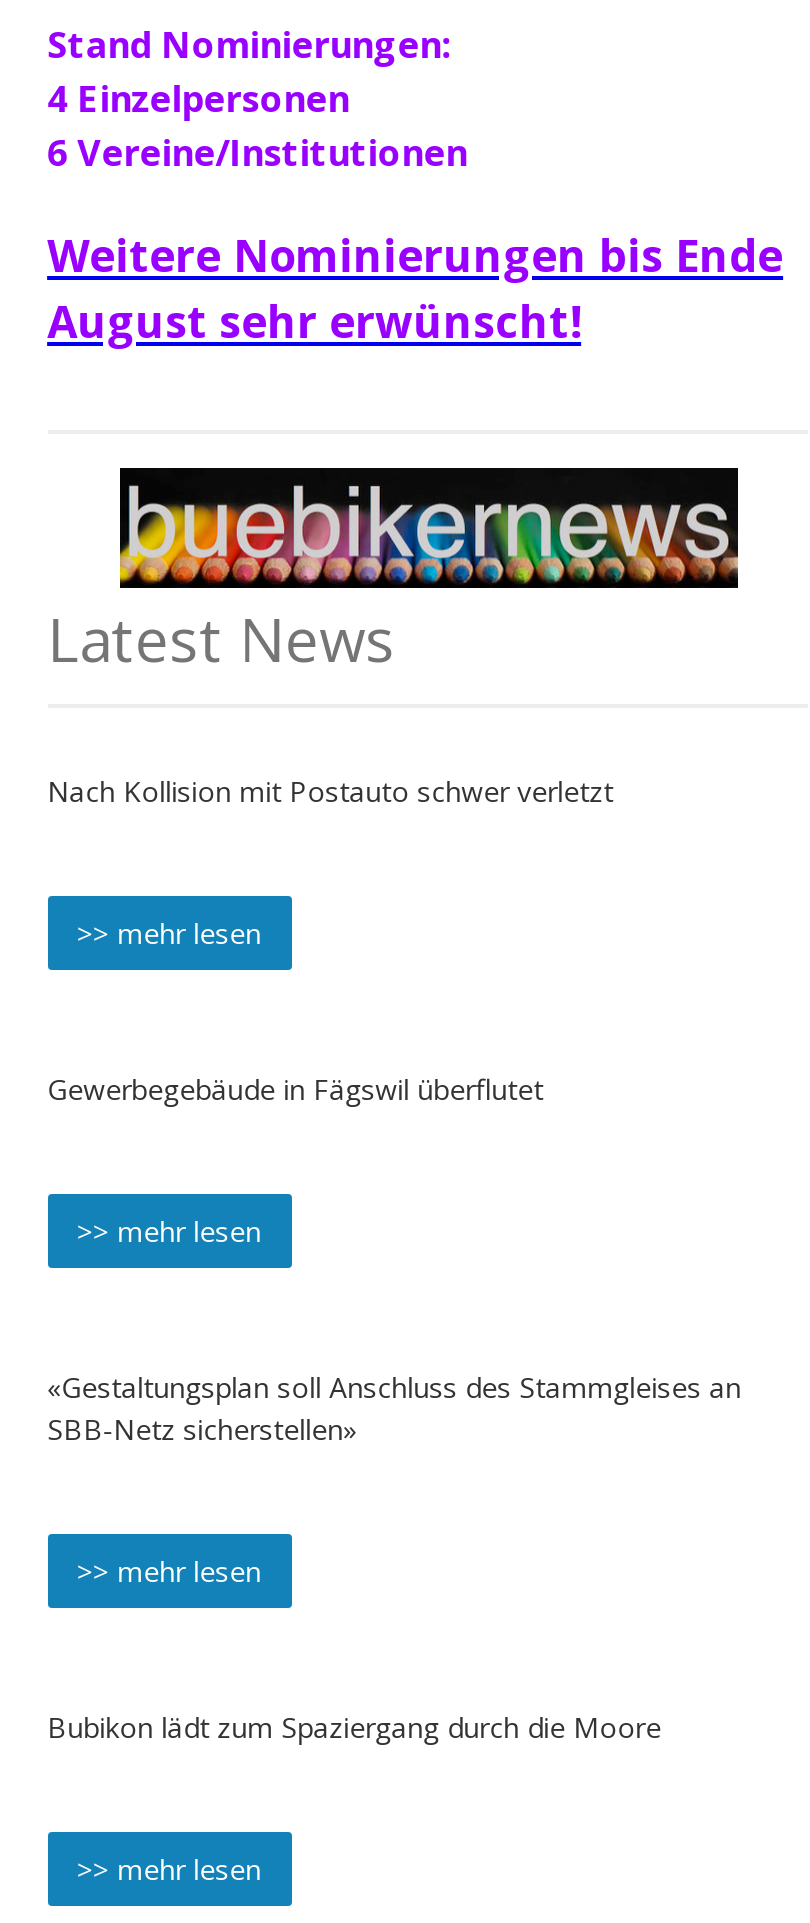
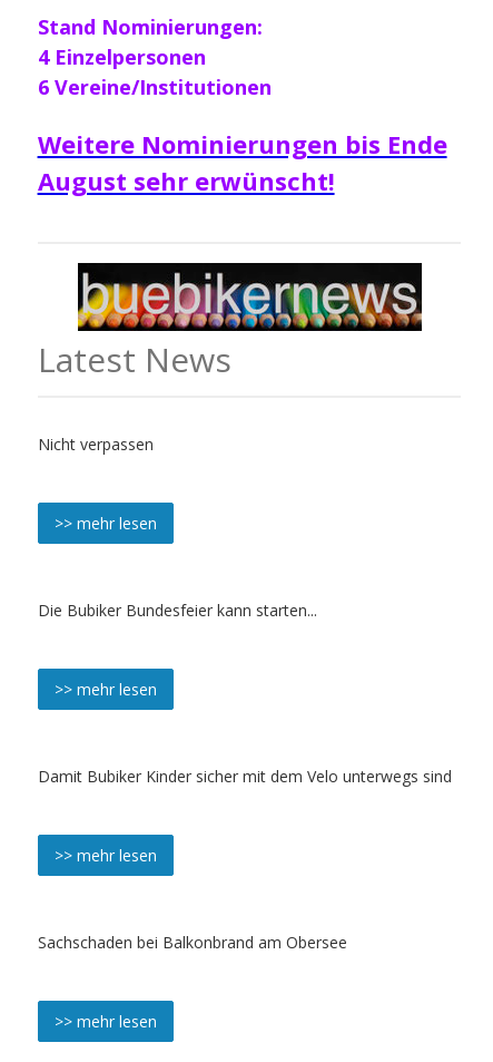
- Nach Kollision mit Postauto schwer verletzt
+ Nicht verpassen

- Gewerbegebäude in Fägswil überflutet
+ Die Bubiker Bundesfeier kann starten...

- «Gestaltungsplan soll Anschluss des Stammgleises an
- SBB-Netz sicherstellen»
+ Damit Bubiker Kinder sicher mit dem Velo unterwegs sind

- Bubikon lädt zum Spaziergang durch die Moore
+ Sachschaden bei Balkonbrand am Obersee
